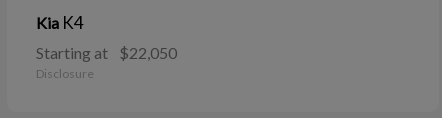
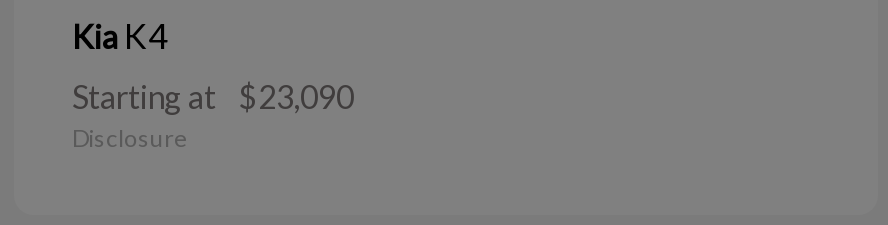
- Starting at $22,050
+ Starting at $23,090
